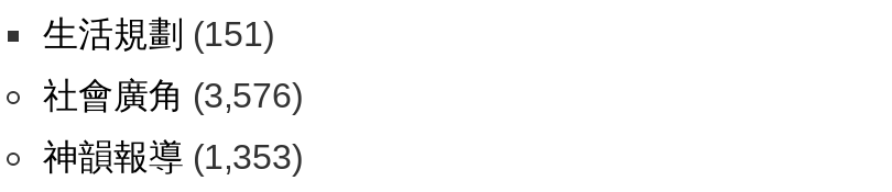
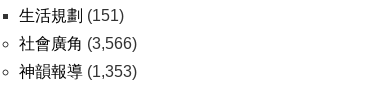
- 社會廣角(3,576)
+ 社會廣角(3,566)
